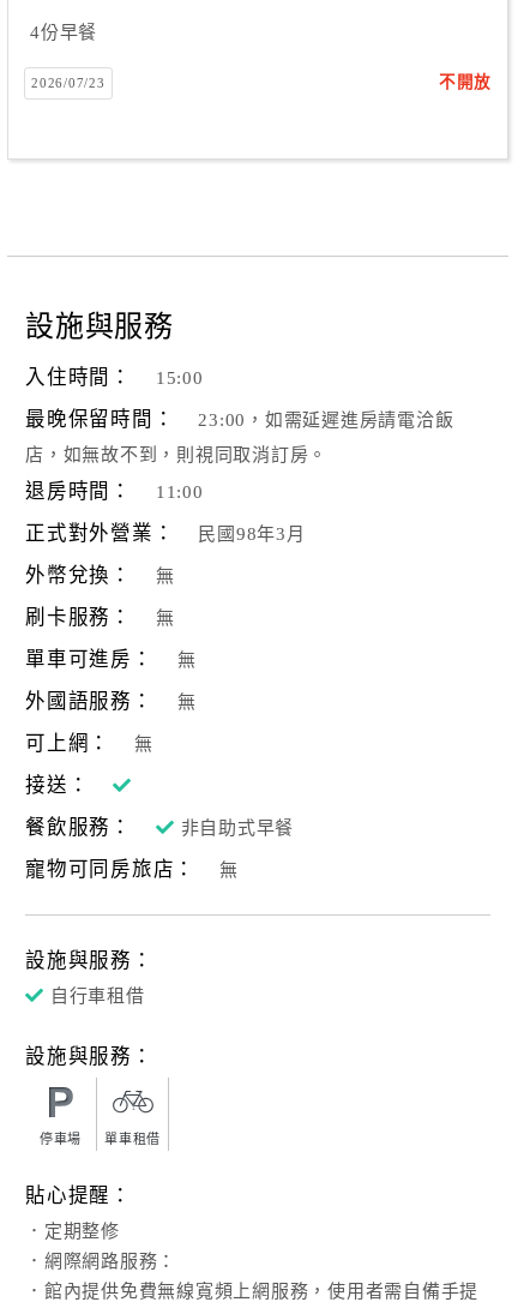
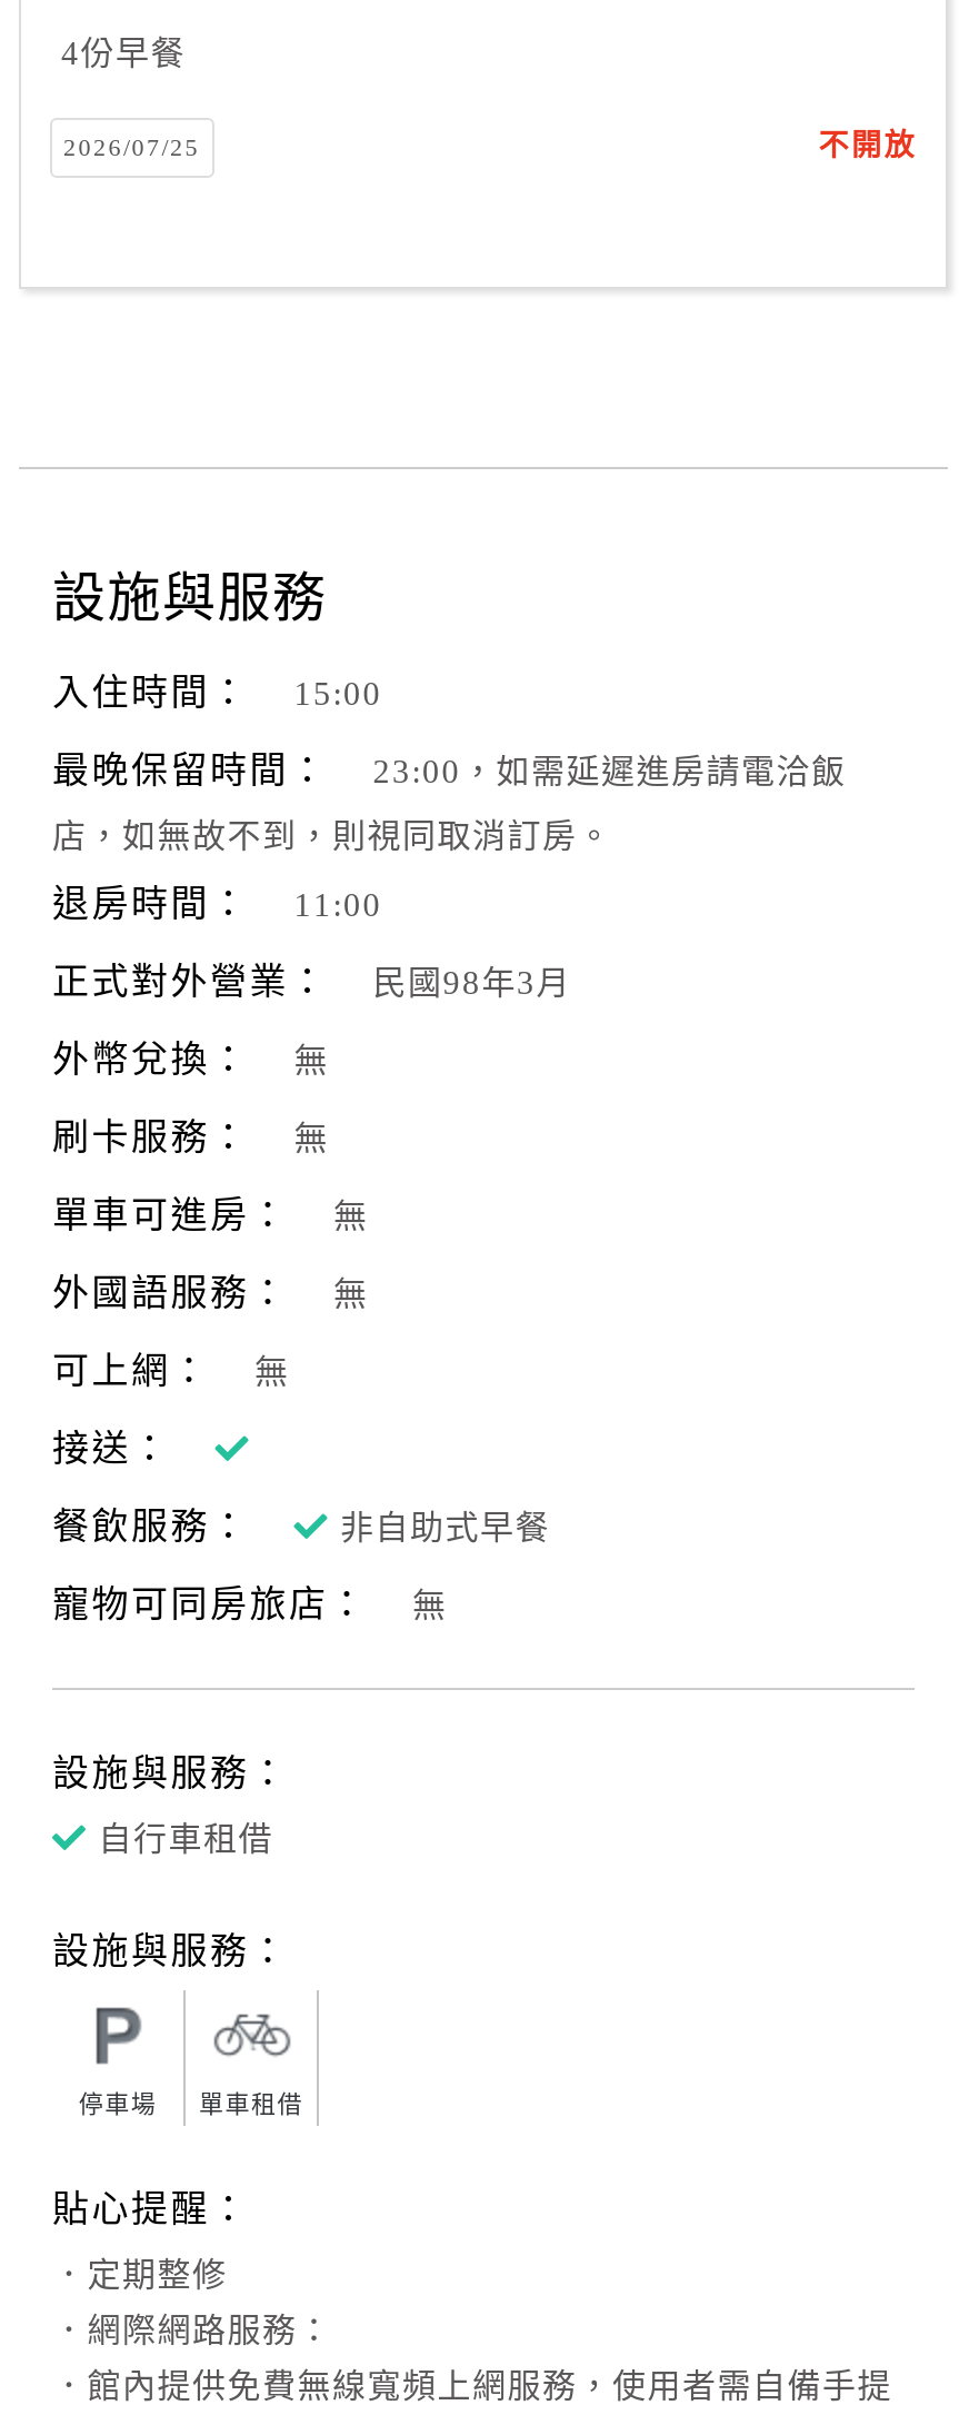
- 2026/07/23
+ 2026/07/25
